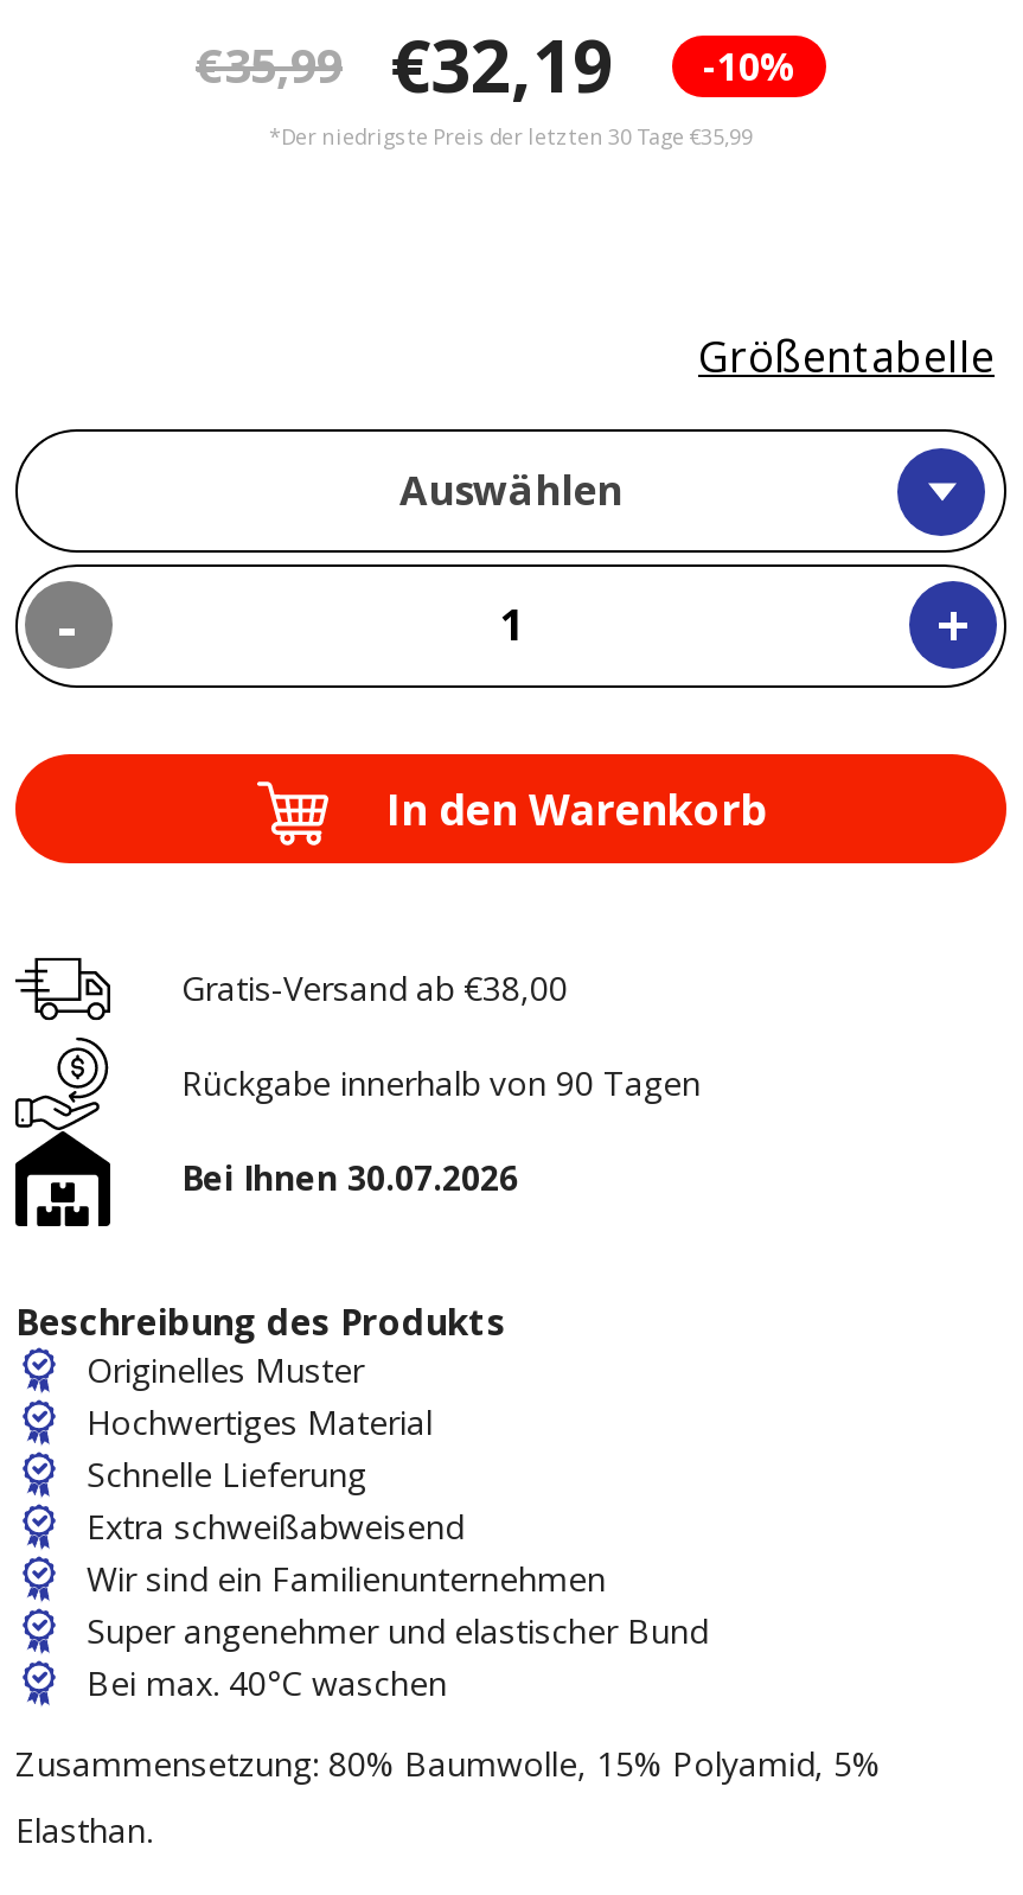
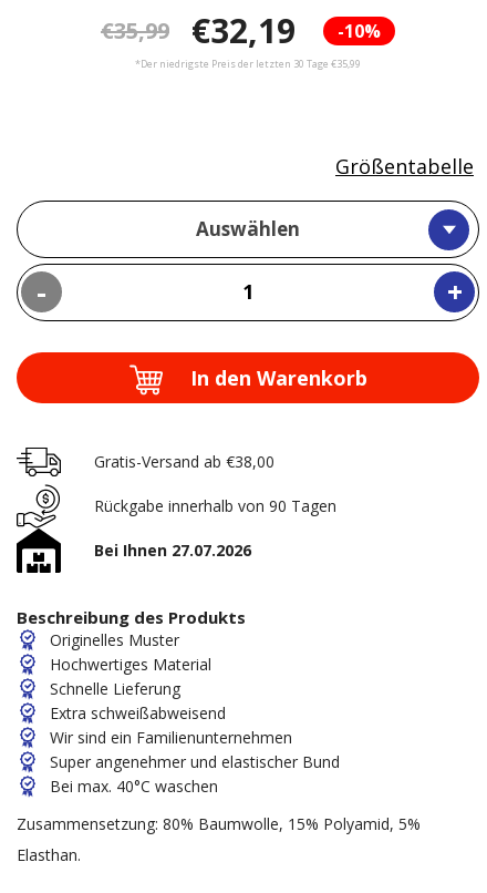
- Bei Ihnen 30.07.2026
+ Bei Ihnen 27.07.2026
